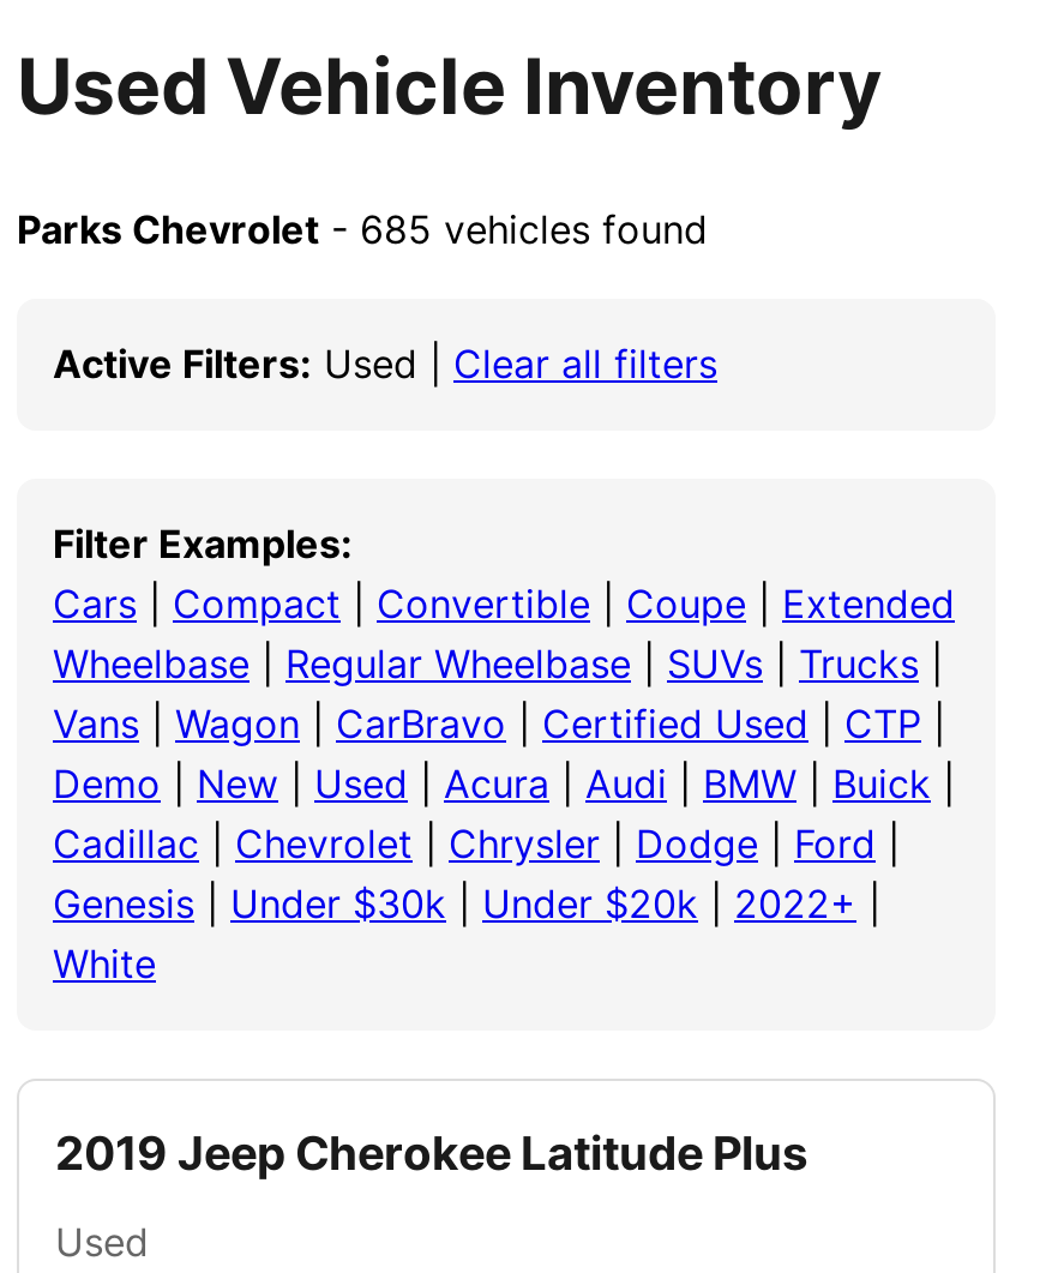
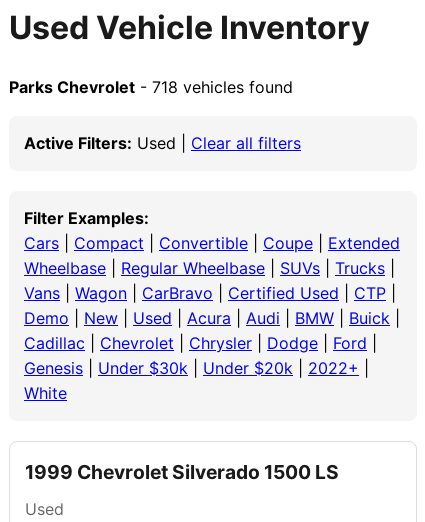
- Parks Chevrolet - 685 vehicles found
+ Parks Chevrolet - 718 vehicles found

- 2019 Jeep Cherokee Latitude Plus
+ 1999 Chevrolet Silverado 1500 LS
